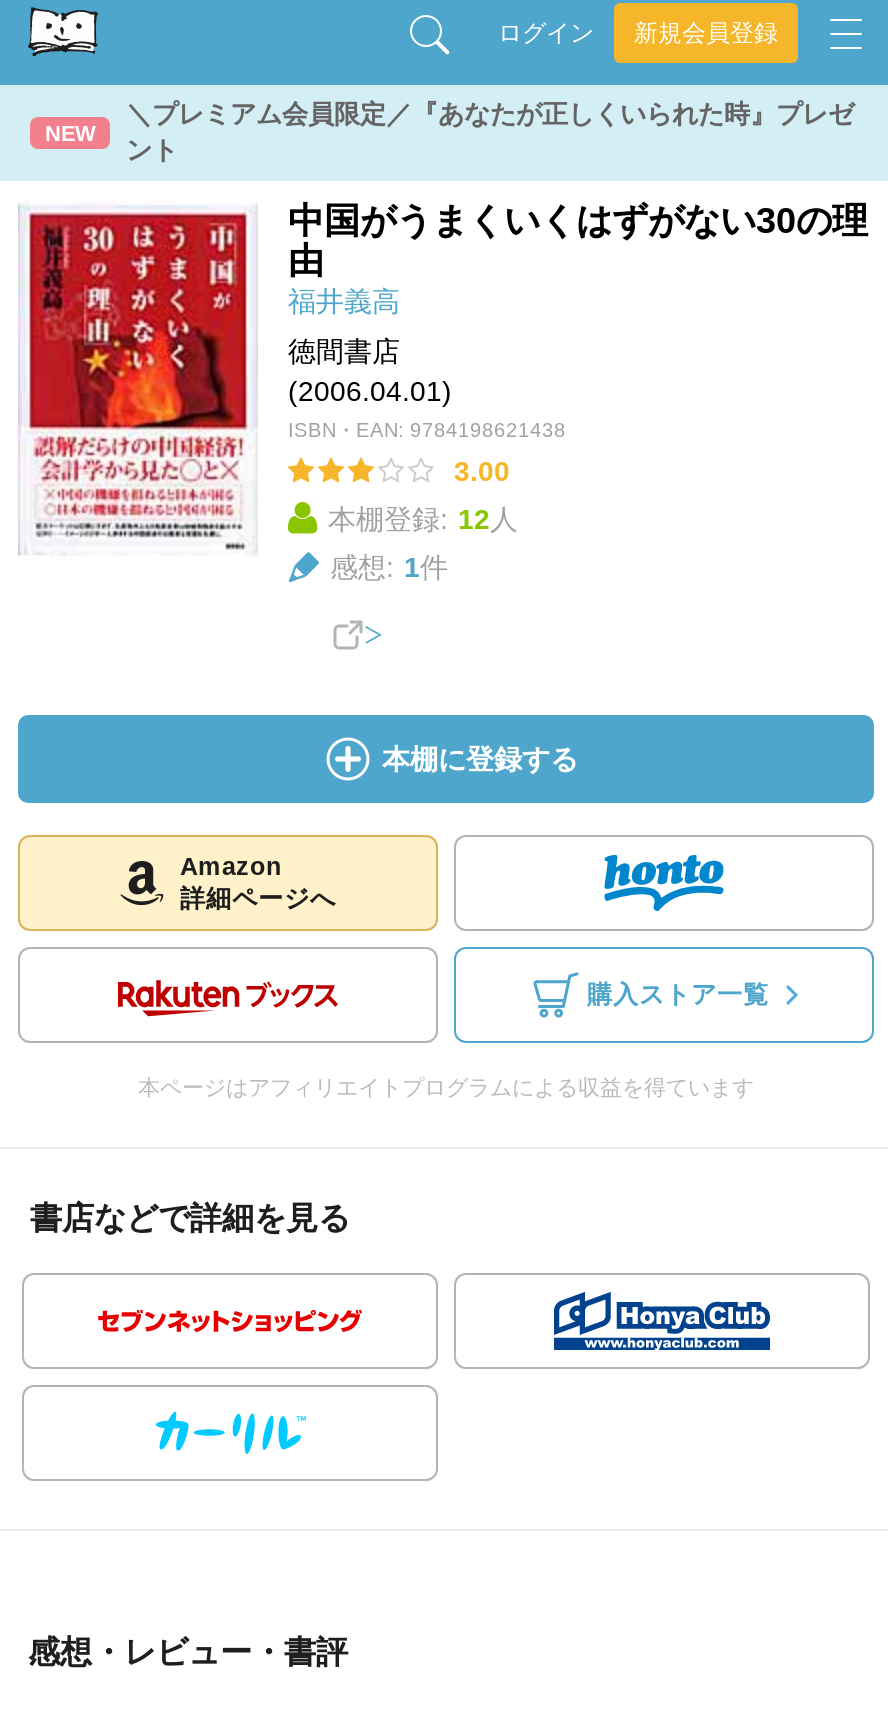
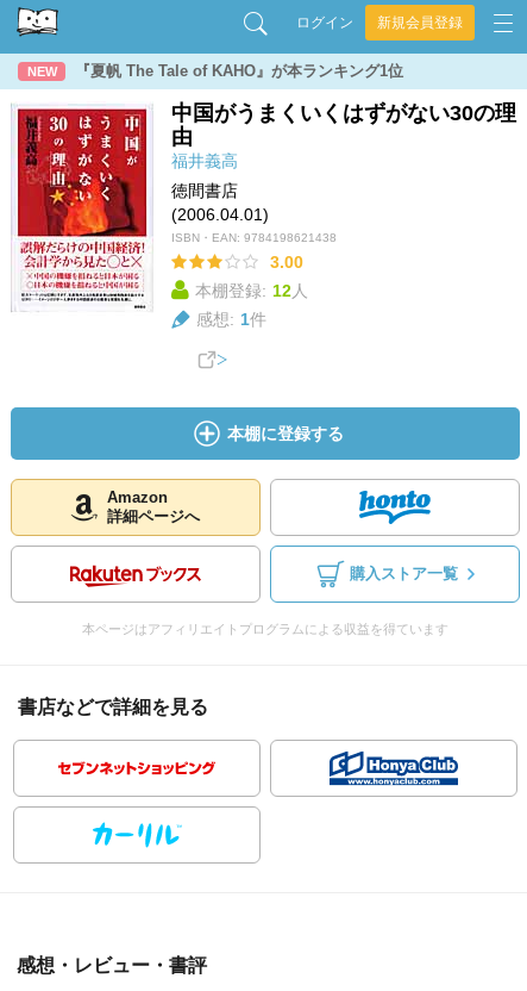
- ＼プレミアム会員限定／『あなたが正しくいられた時』プレゼ
- ント
+ 『夏帆 The Tale of KAHO』が本ランキング1位
